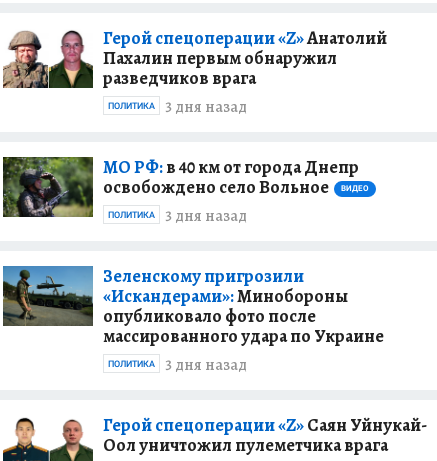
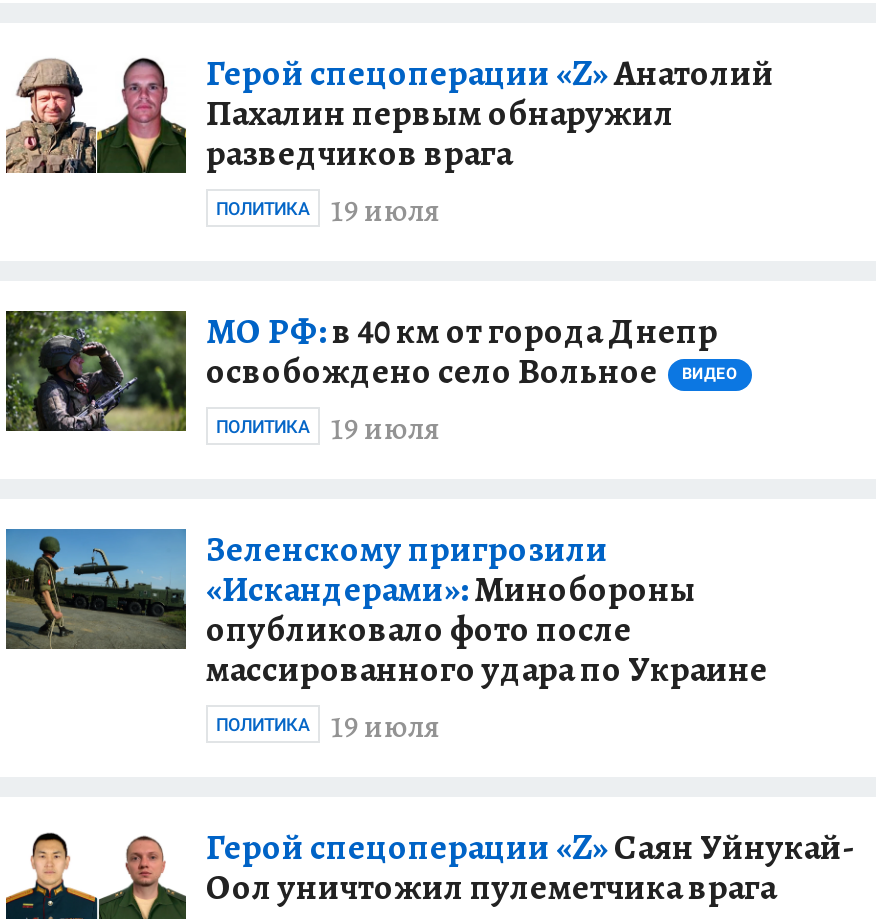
- ПОЛИТИКА 3 дня назад
+ ПОЛИТИКА 19 июля

- ПОЛИТИКА 3 дня назад
+ ПОЛИТИКА 19 июля

- ПОЛИТИКА 3 дня назад
+ ПОЛИТИКА 19 июля
